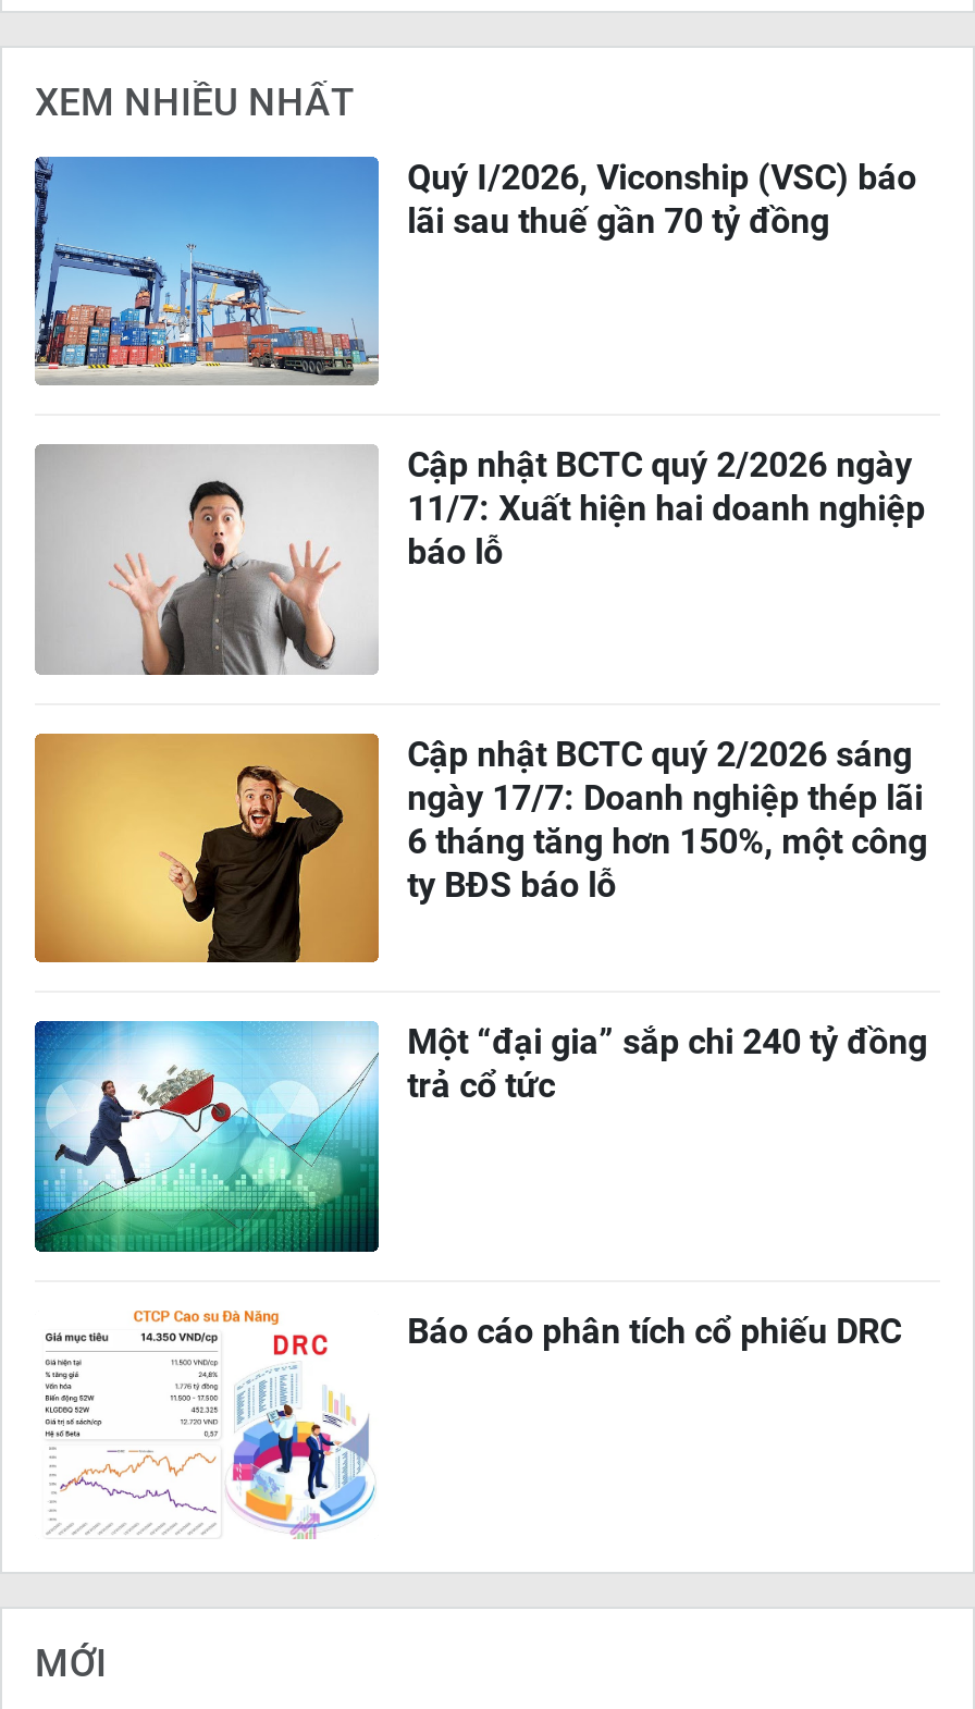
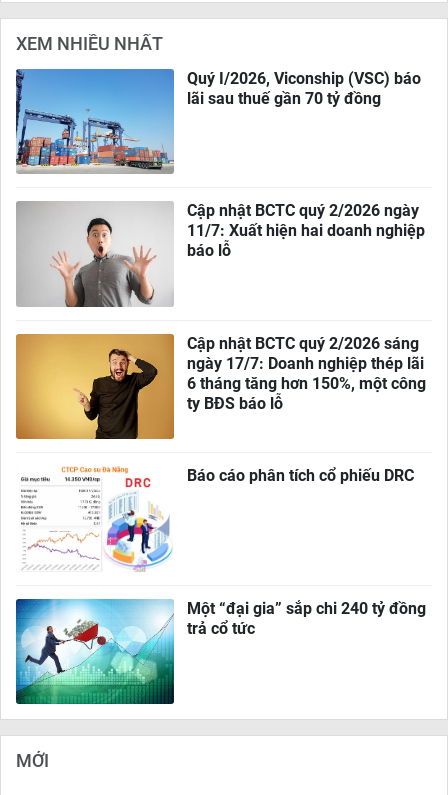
moved down: [image] | Một “đại gia” sắp chi 240 tỷ đồng | trả cổ tức

moved up: [image] | Báo cáo phân tích cổ phiếu DRC
